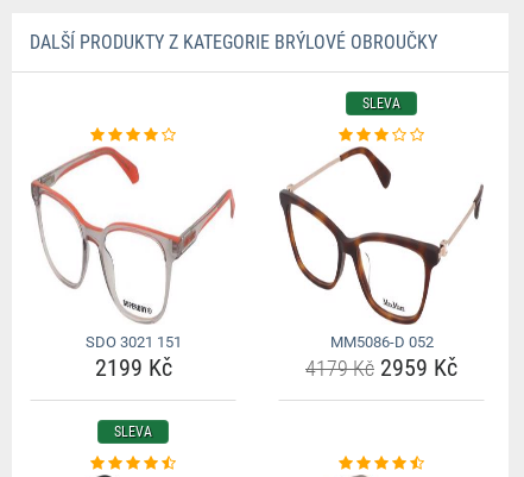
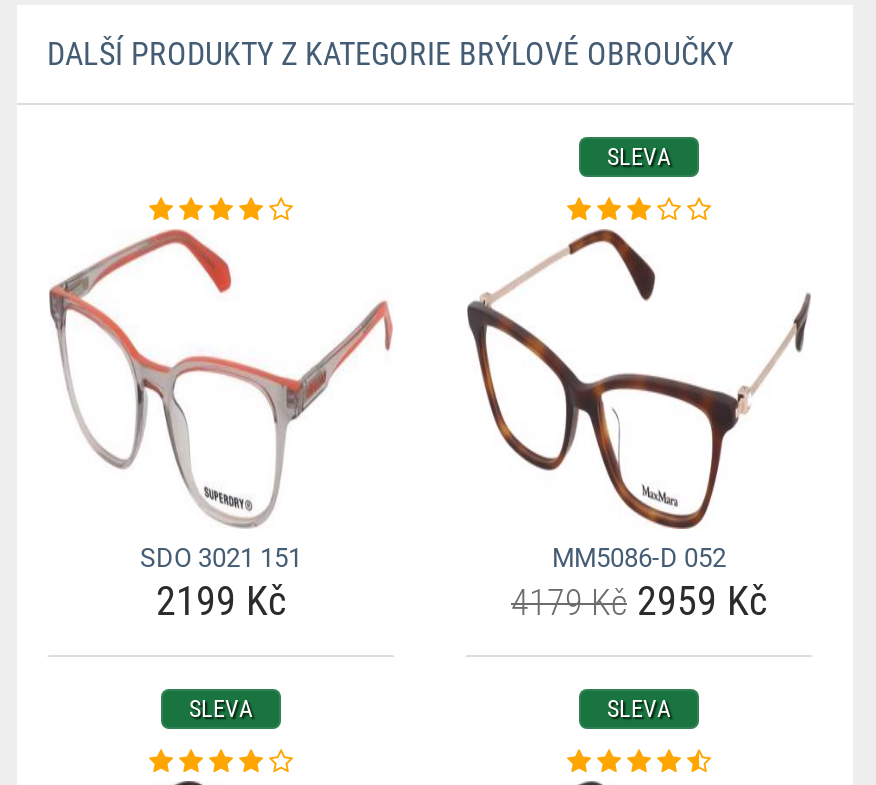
+ SLEVA
